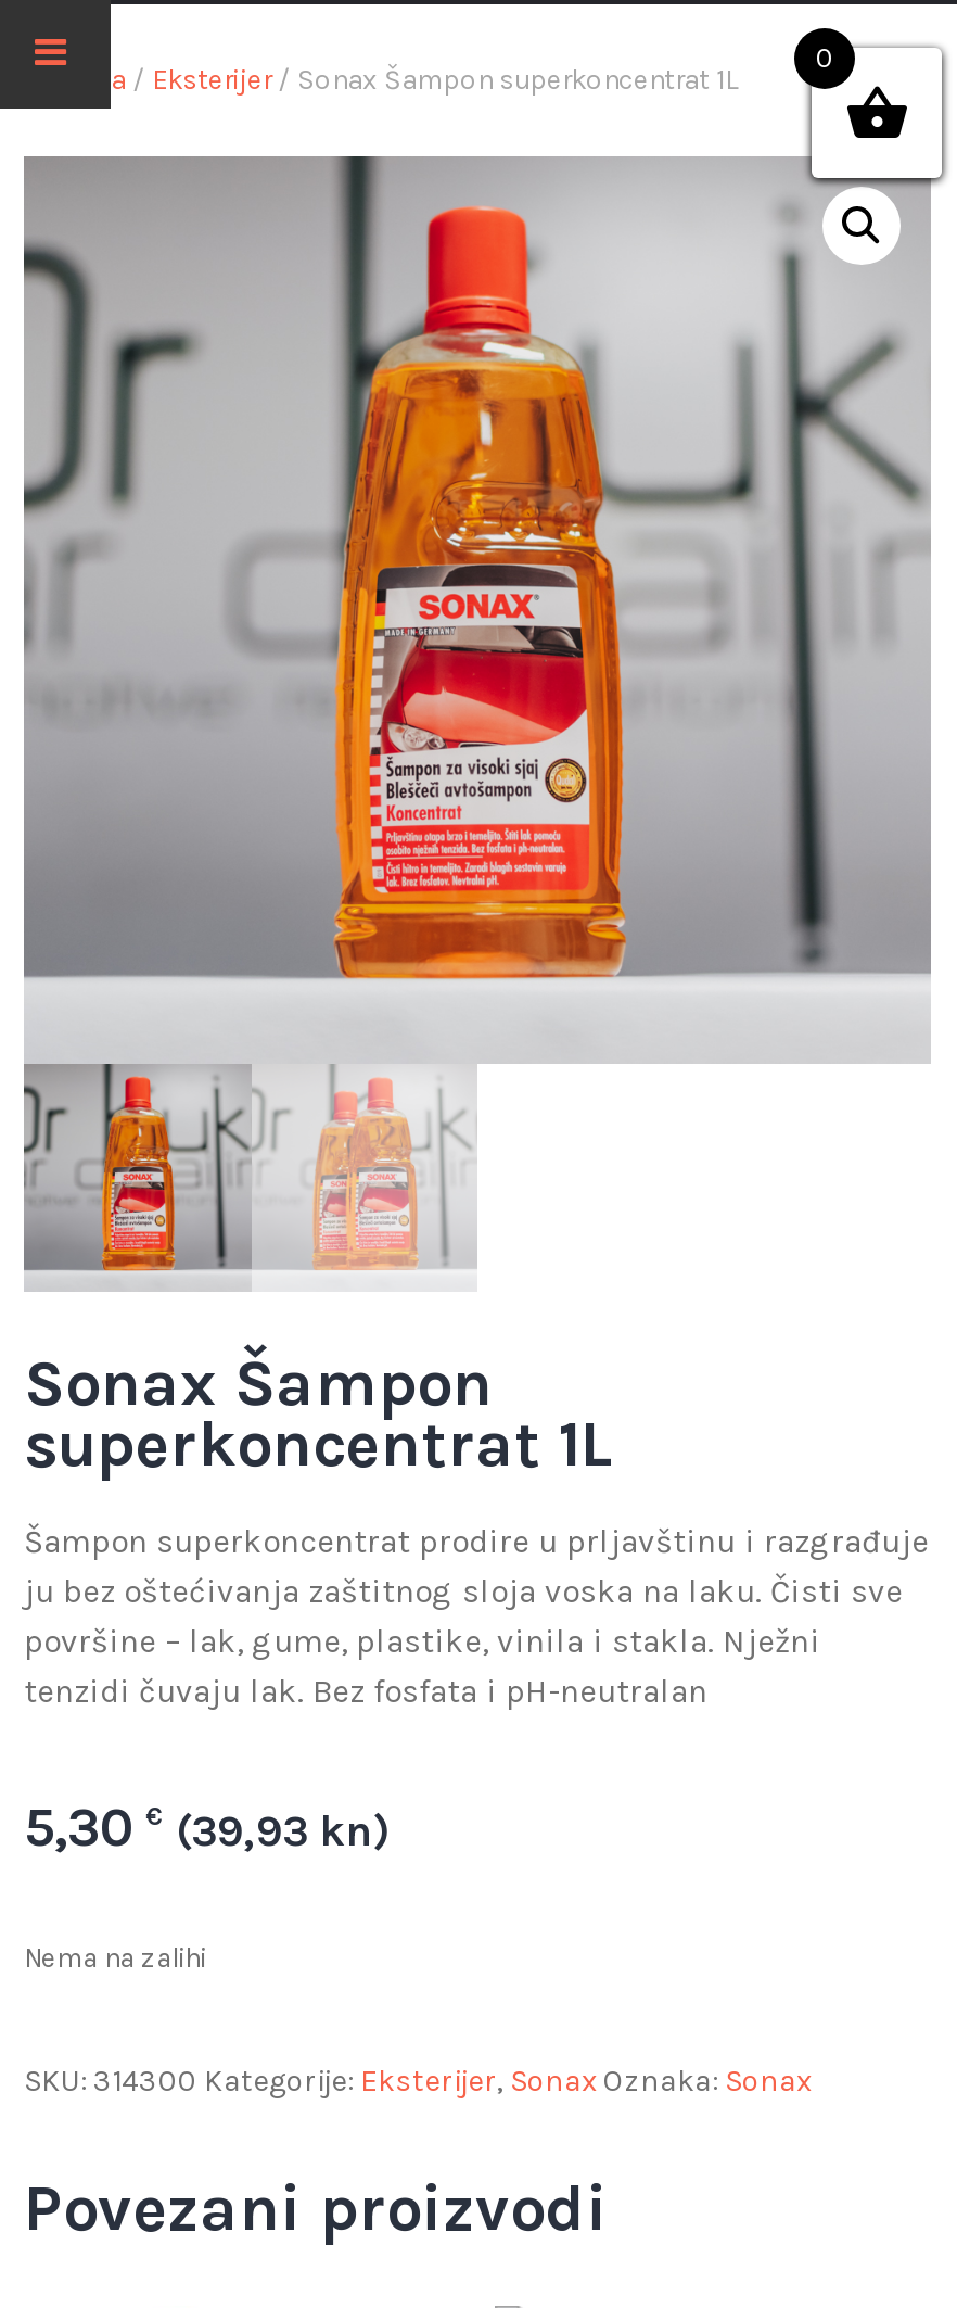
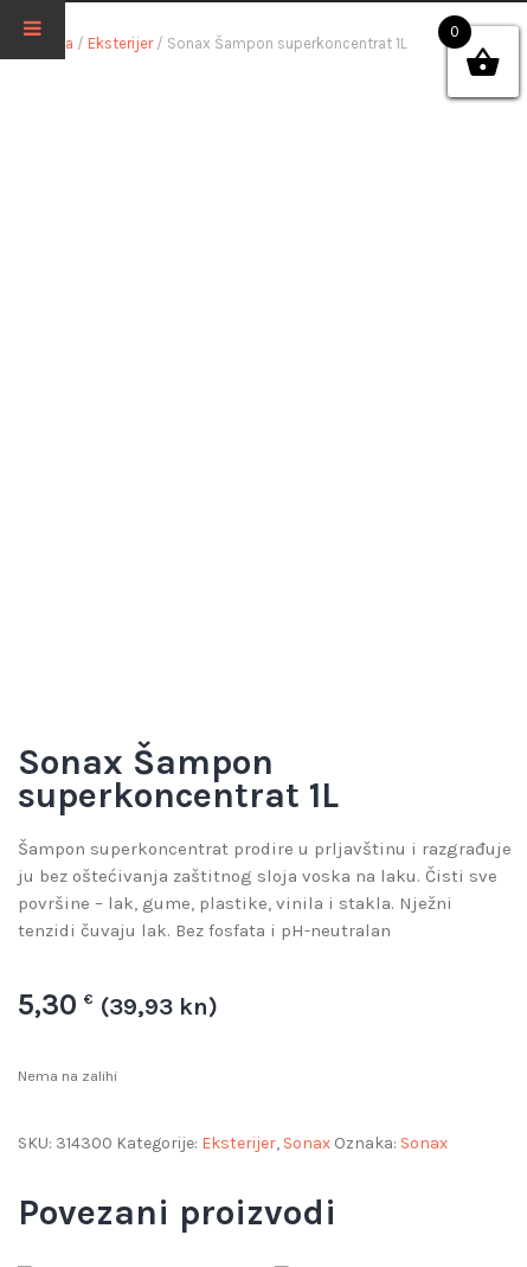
- [image]
